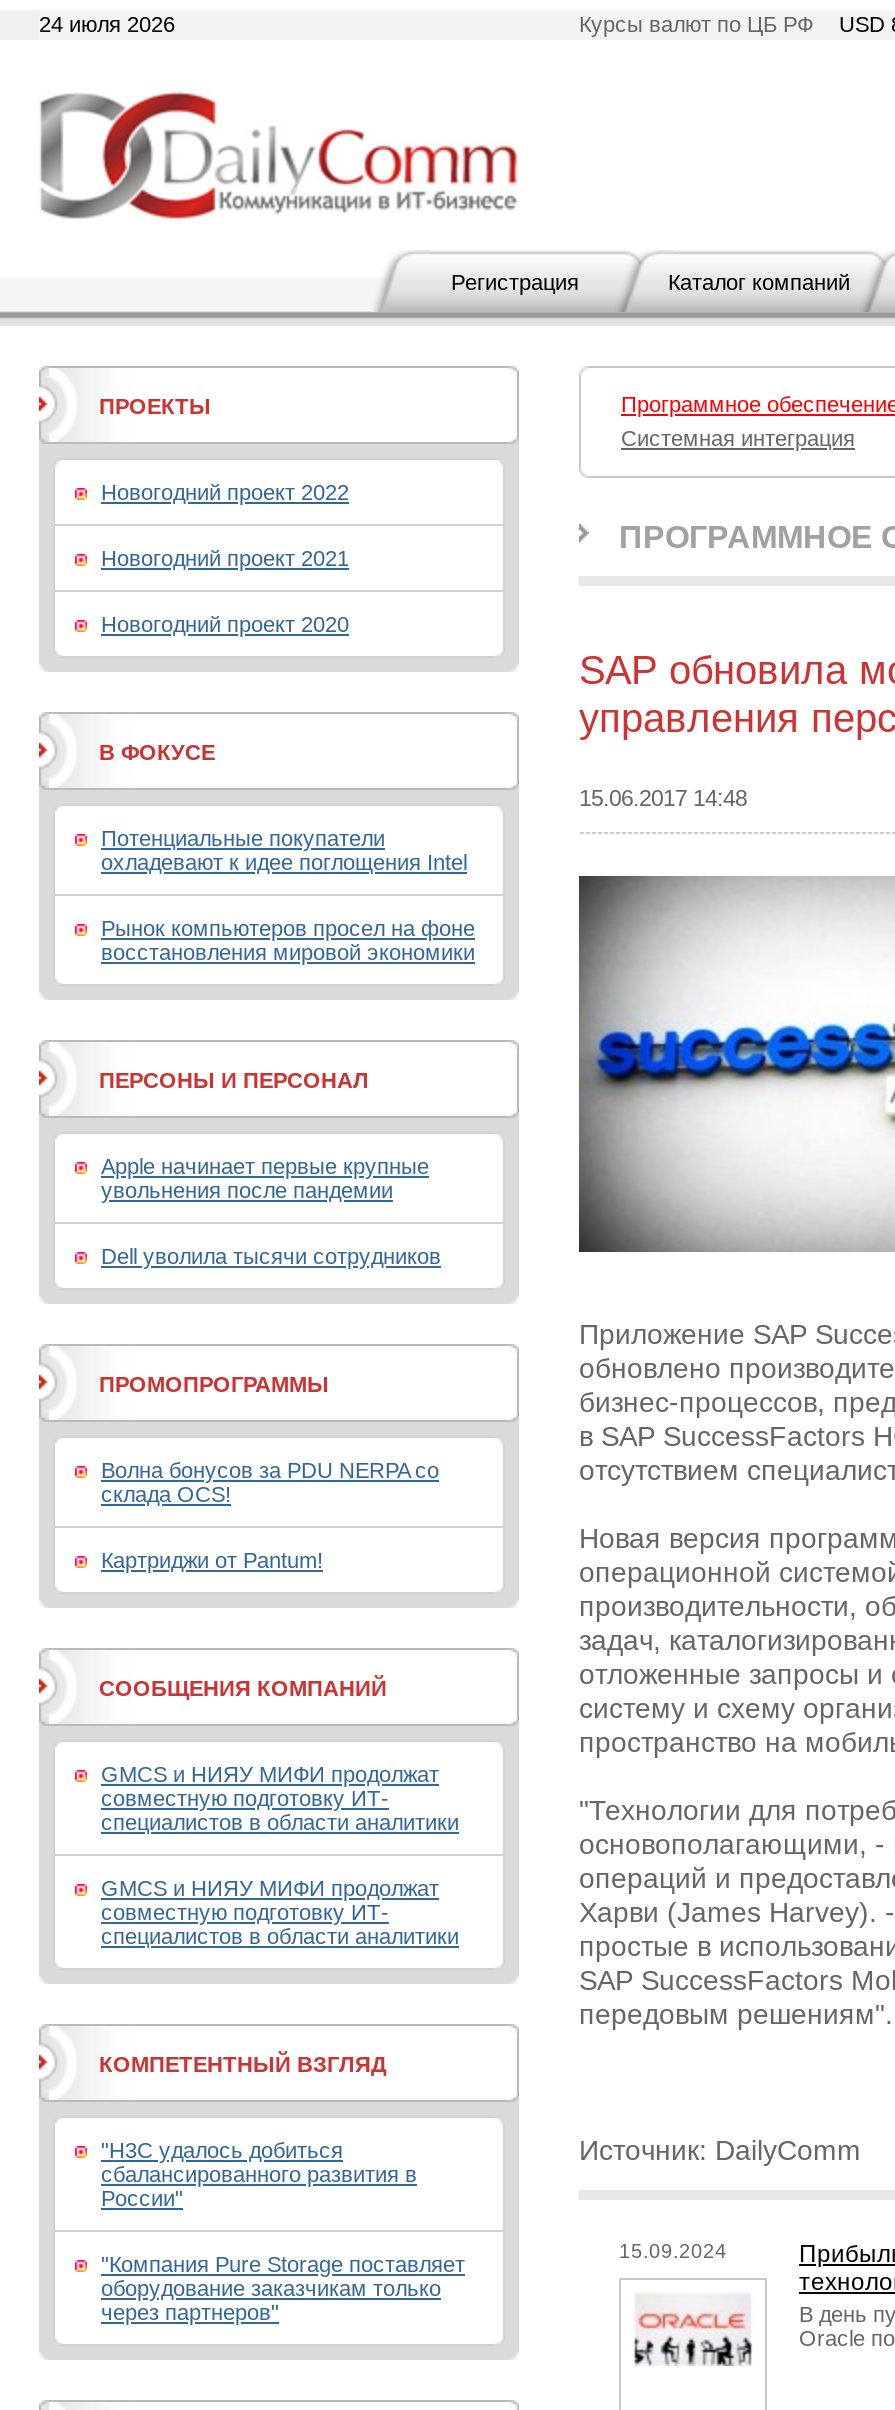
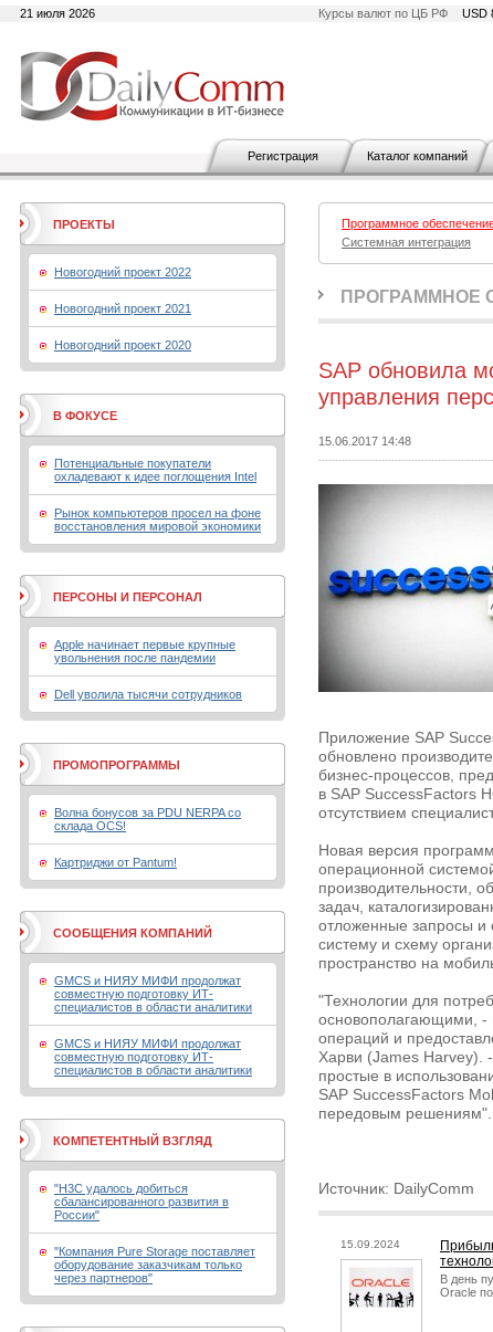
- 24 июля 2026
+ 21 июля 2026
